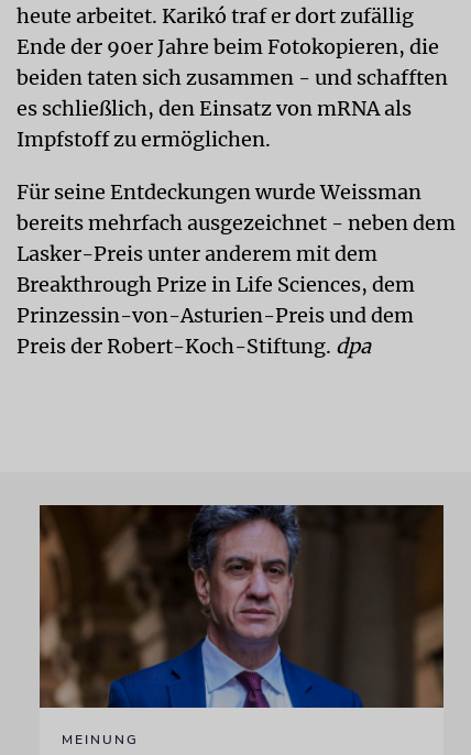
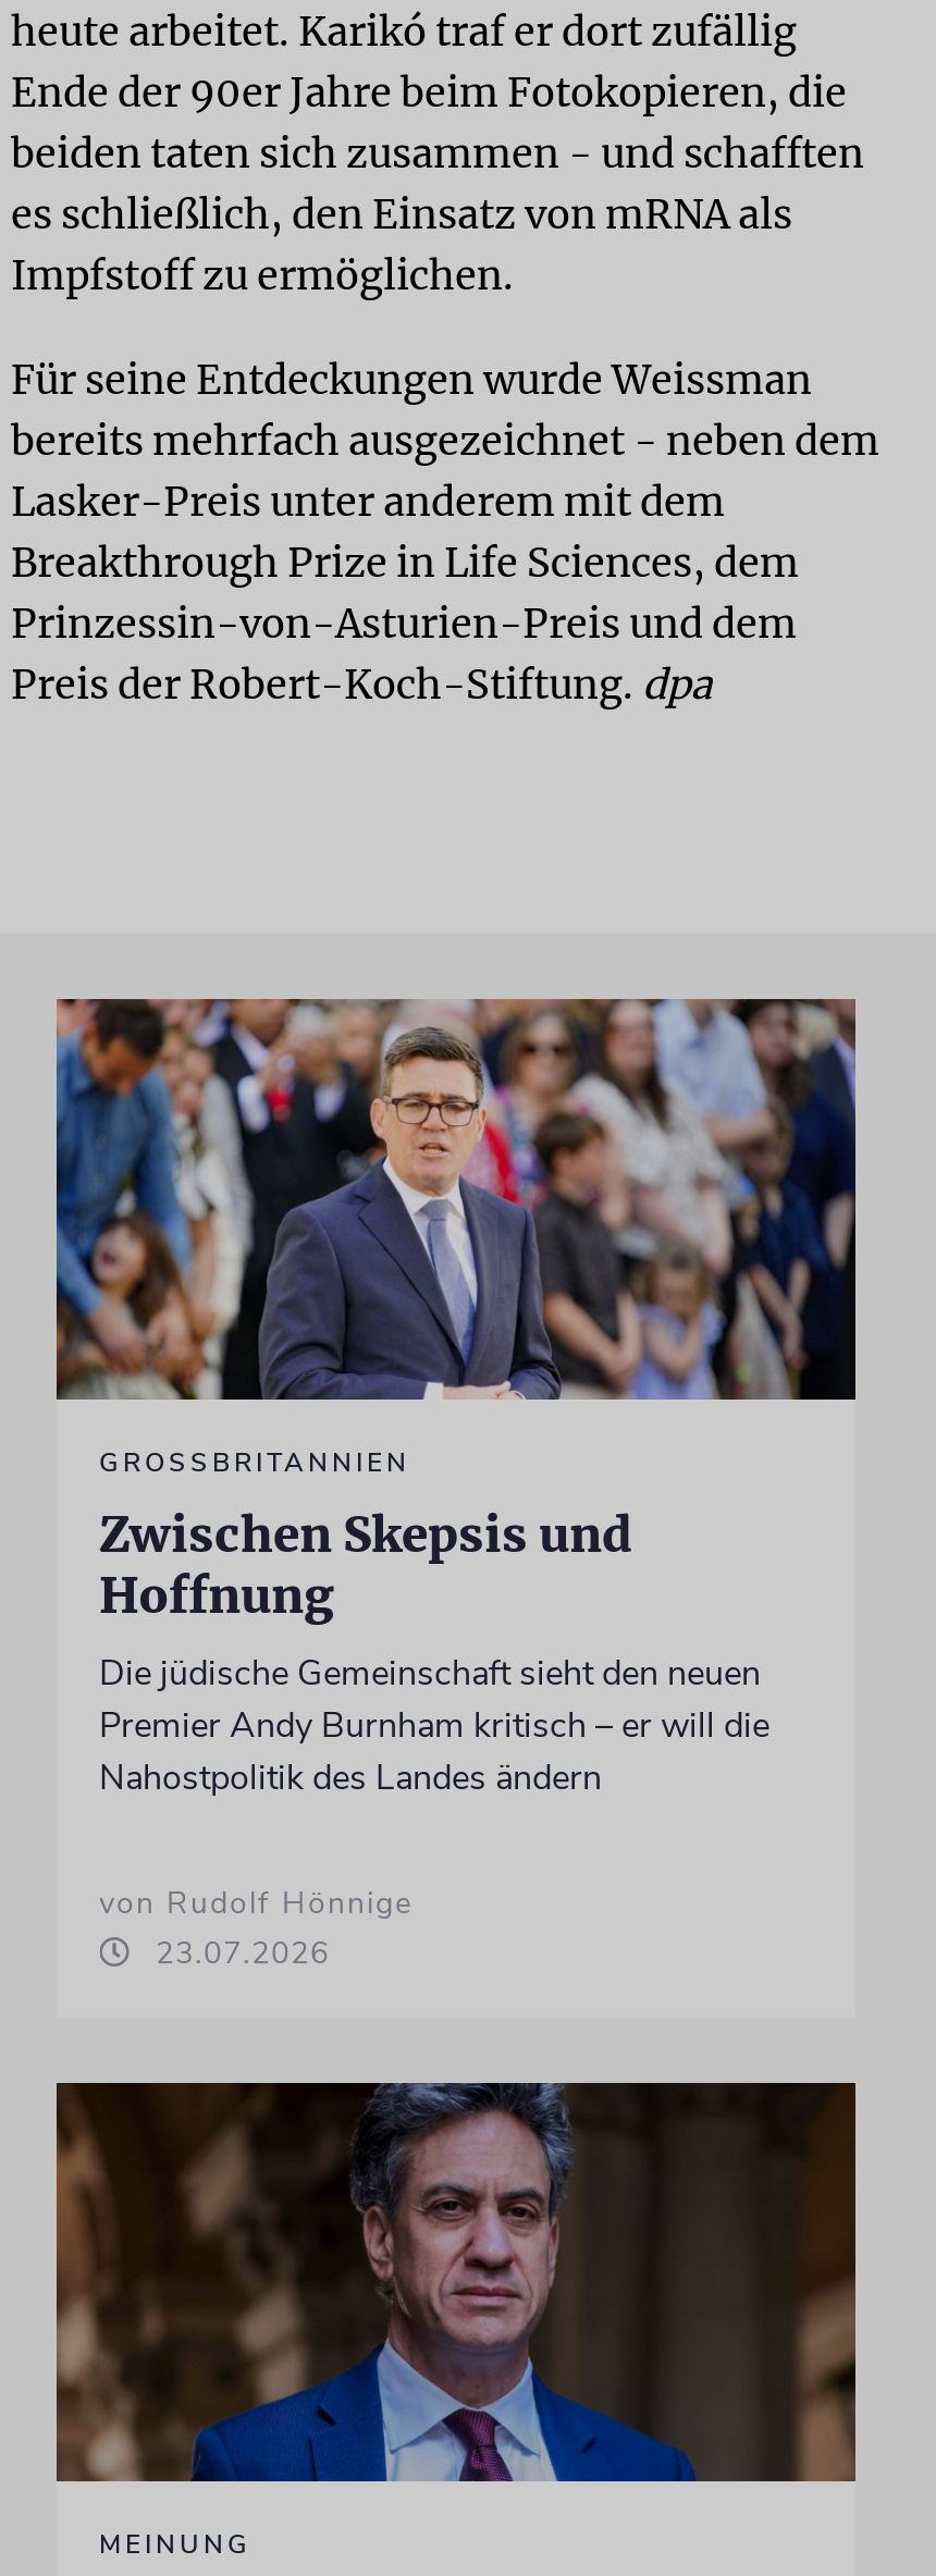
+ [image]
+ GROSSBRITANNIEN
+ Zwischen Skepsis und
+ Hoffnung
+ Die jüdische Gemeinschaft sieht den neuen
+ Premier Andy Burnham kritisch – er will die
+ Nahostpolitik des Landes ändern
+ von Rudolf Hönnige
+ 23.07.2026
